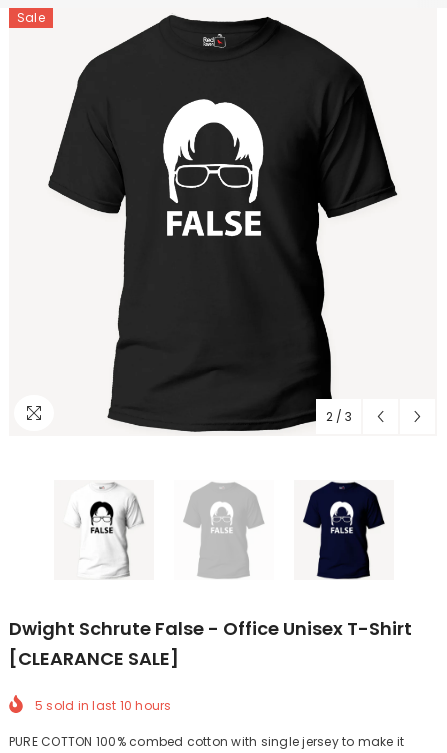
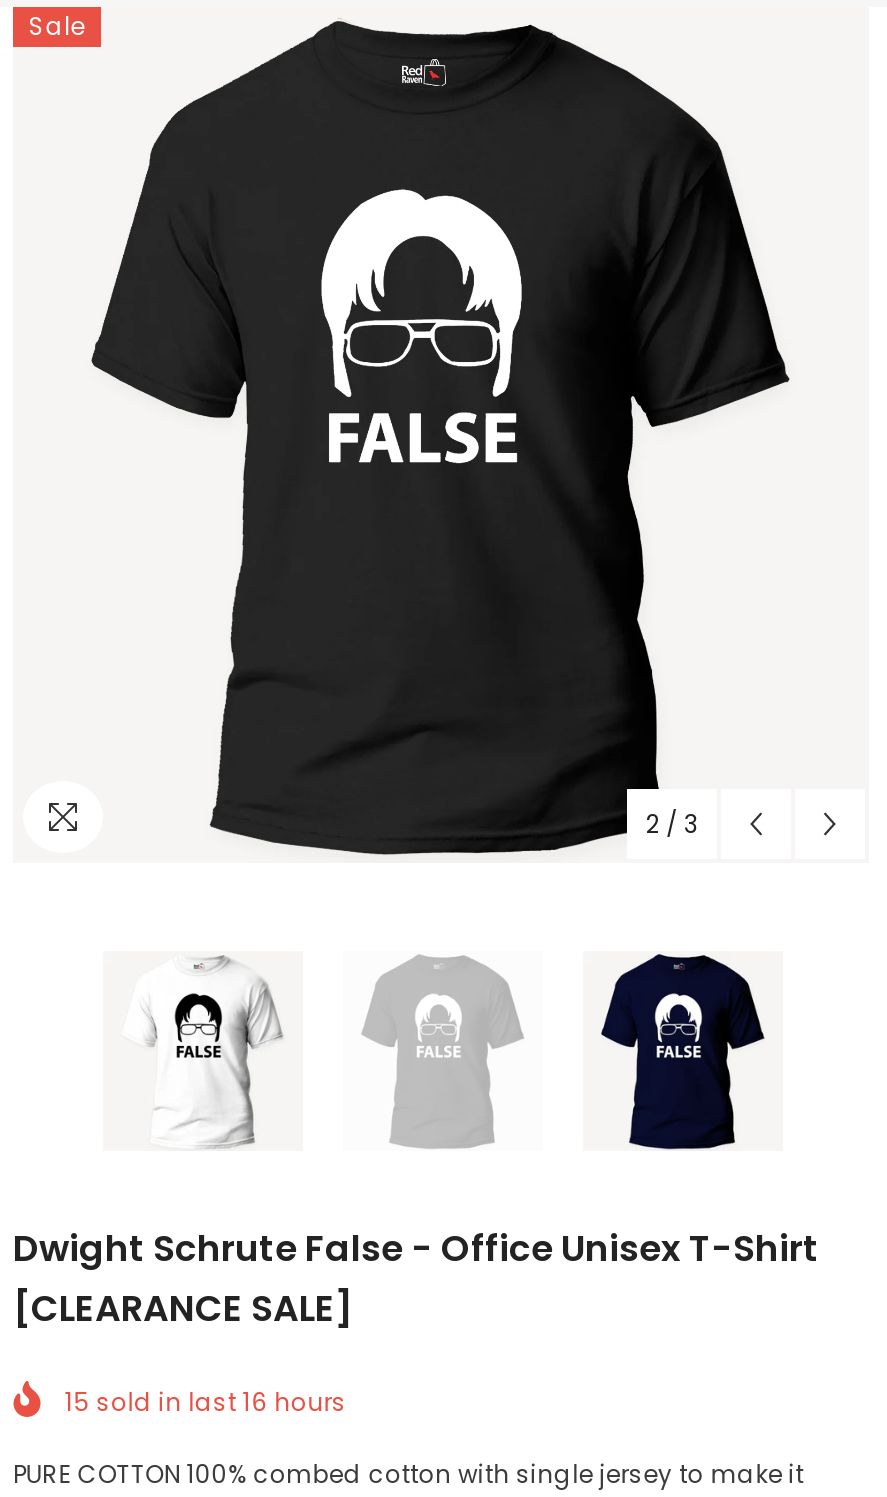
- 5 sold in last 10 hours
+ 15 sold in last 16 hours
